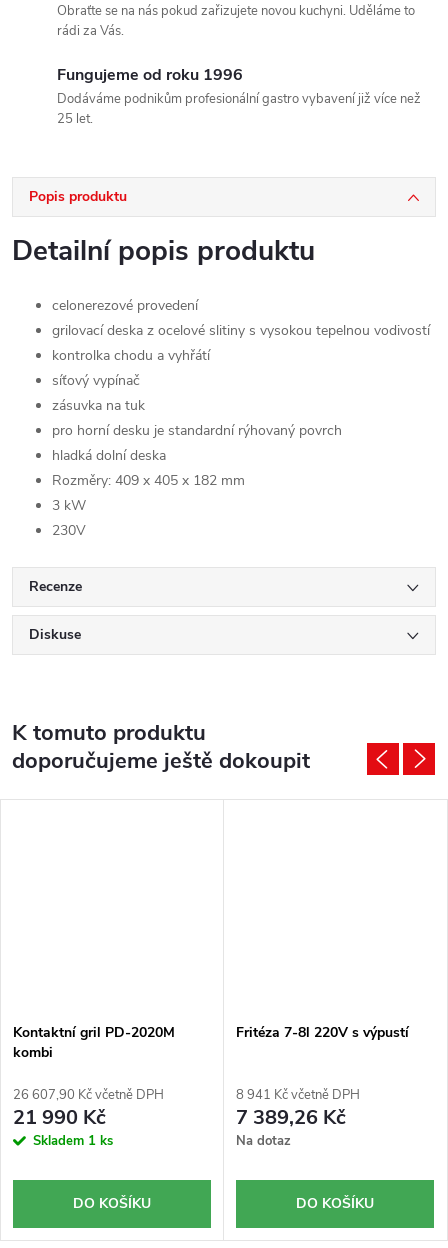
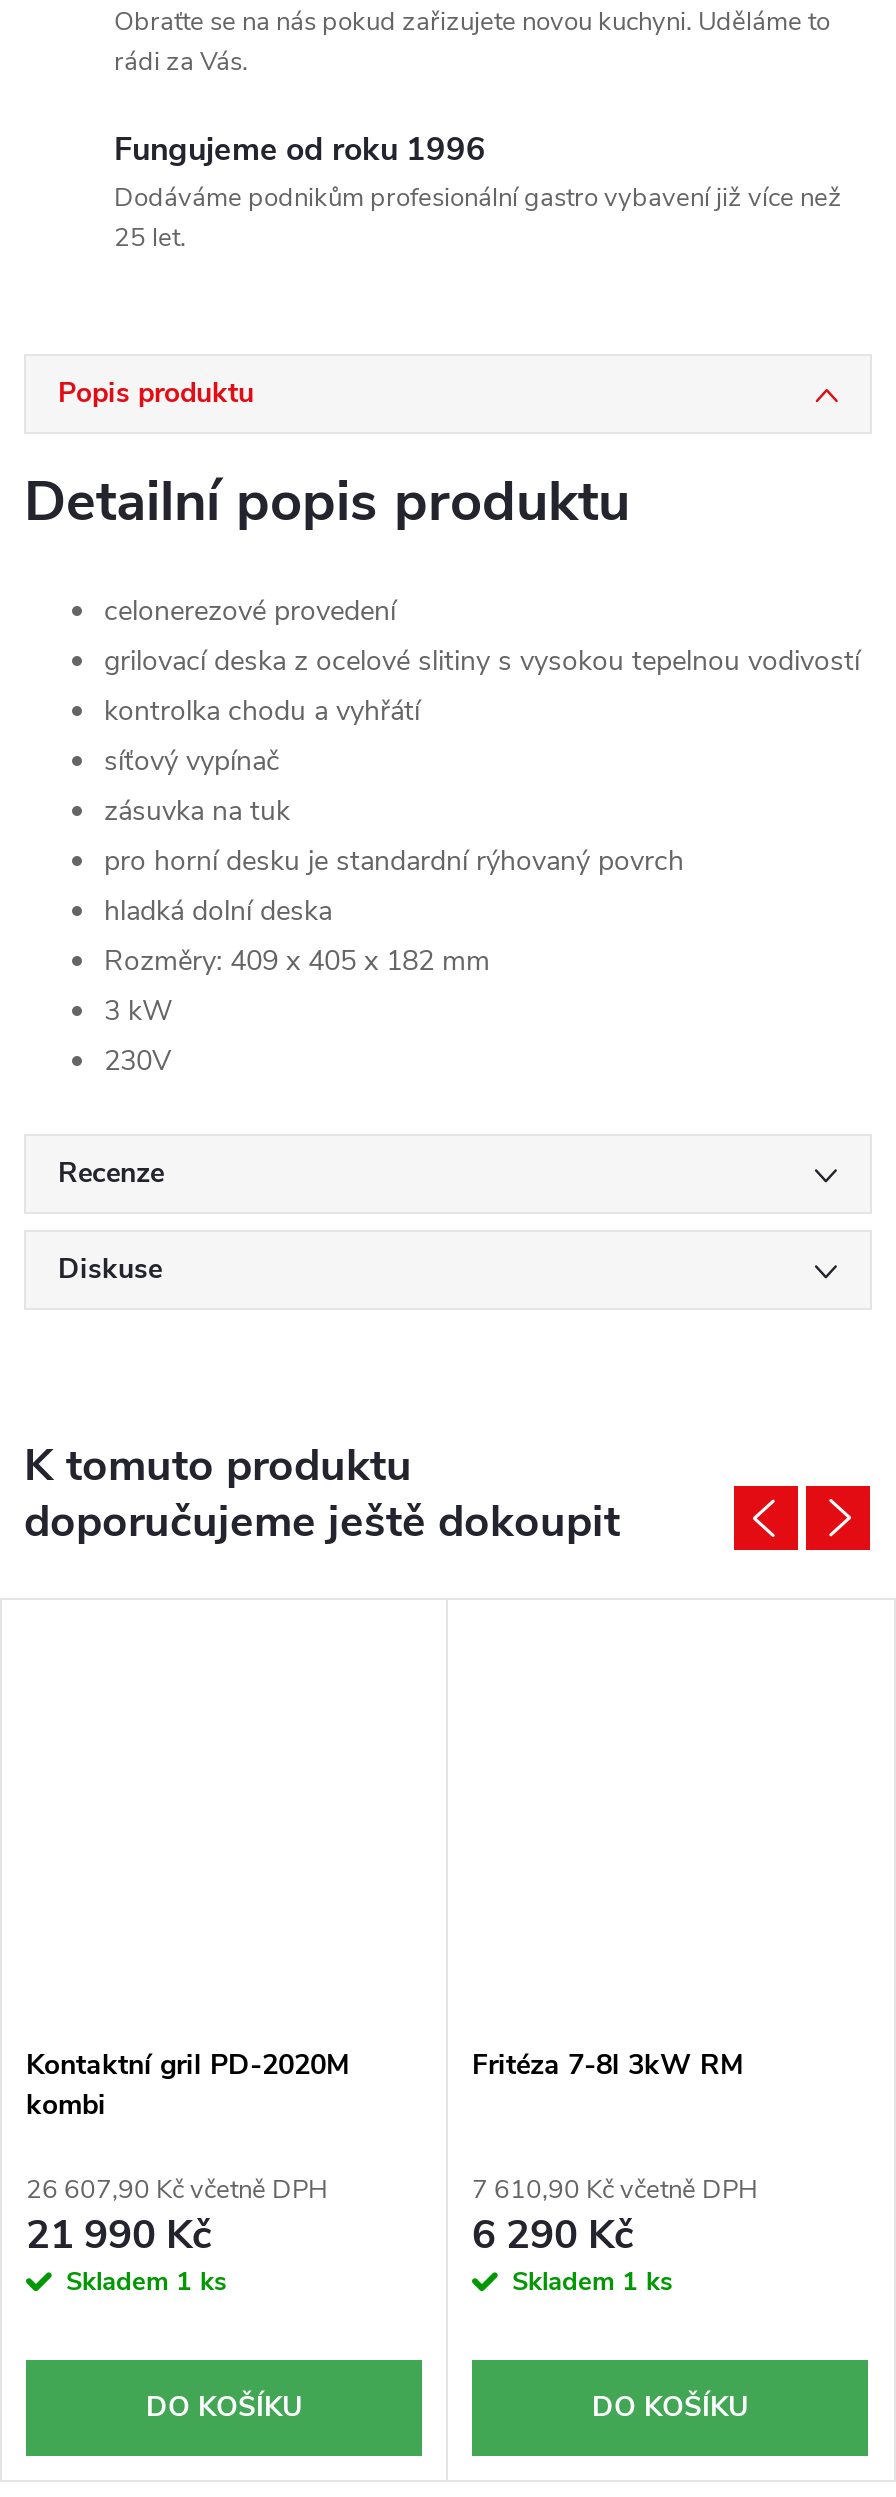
- Fritéza 7-8l 220V s výpustí
+ Fritéza 7-8l 3kW RM

- 8 941 Kč včetně DPH
- 7 389,26 Kč
- Na dotaz
+ 7 610,90 Kč včetně DPH
+ 6 290 Kč
+ Skladem 1 ks
